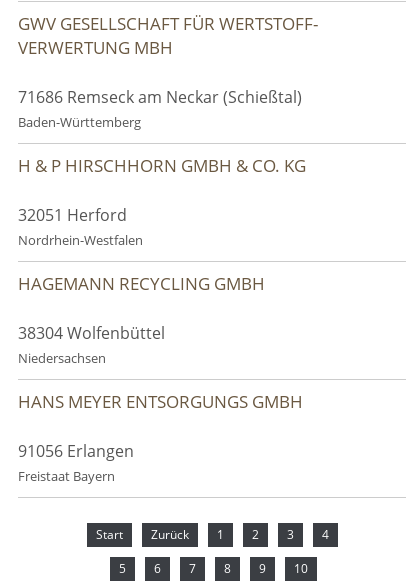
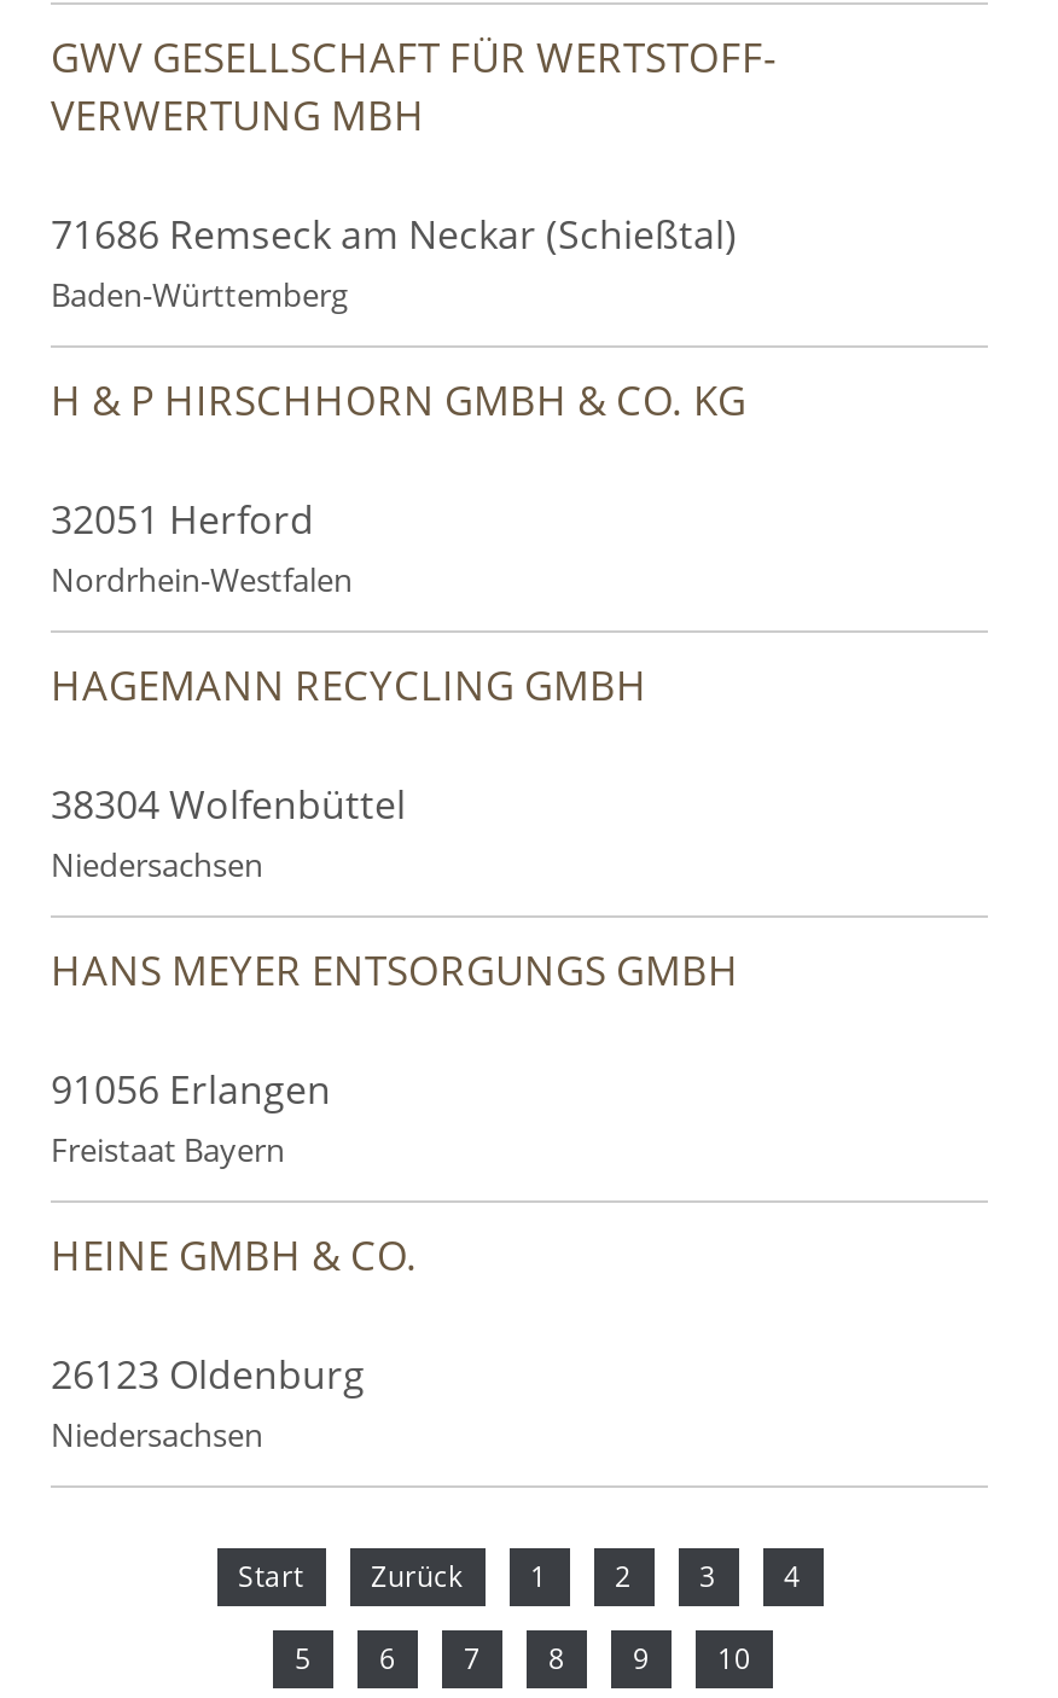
+ HEINE GMBH & CO.
+ 26123 Oldenburg
+ Niedersachsen
